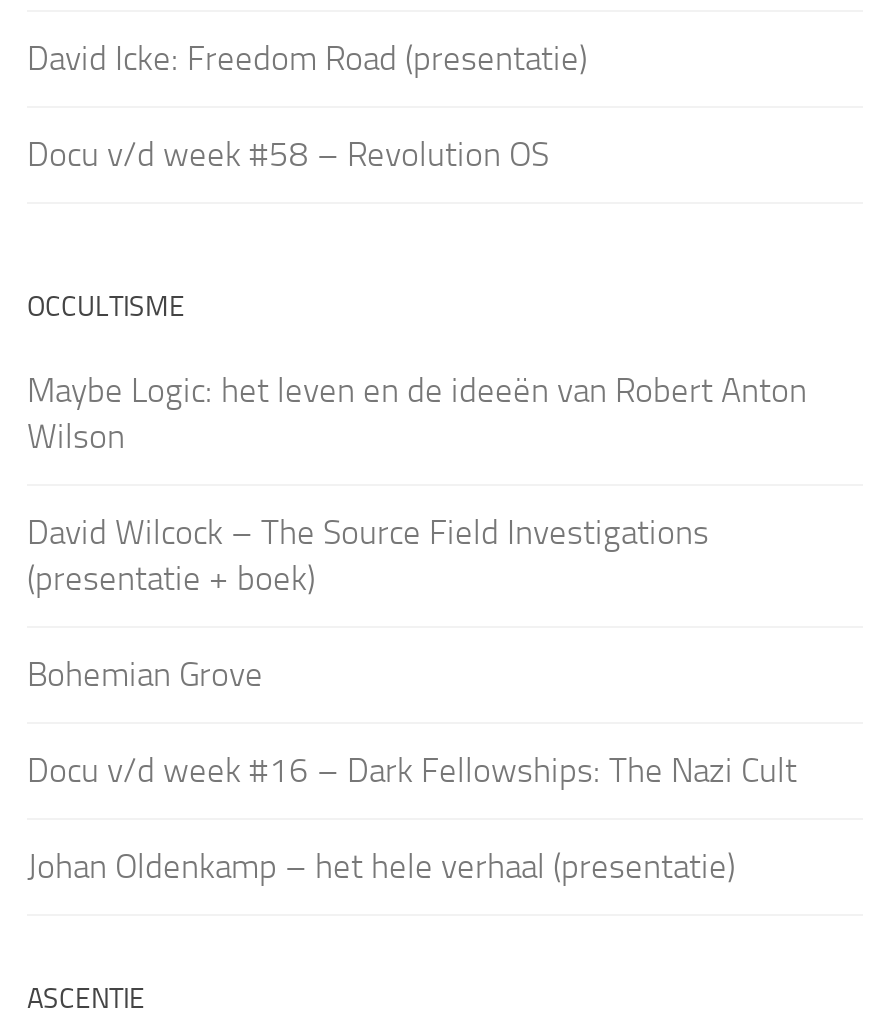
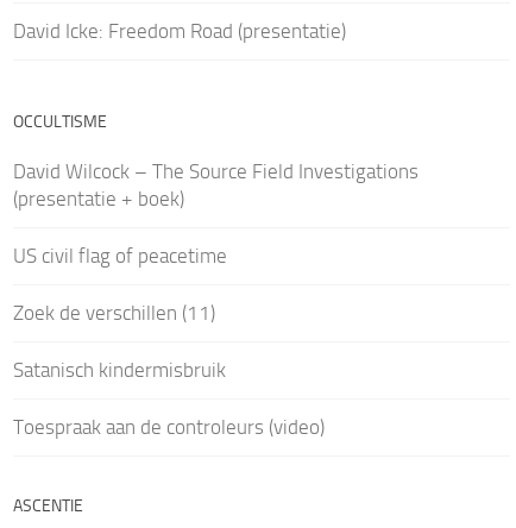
- Docu v/d week #58 – Revolution OS

- Maybe Logic: het leven en de ideeën van Robert Anton
- Wilson

moved up: David Wilcock – The Source Field Investigations | (presentatie + boek)

- Bohemian Grove
- Docu v/d week #16 – Dark Fellowships: The Nazi Cult
- Johan Oldenkamp – het hele verhaal (presentatie)
+ US civil flag of peacetime
+ Zoek de verschillen (11)
+ Satanisch kindermisbruik
+ Toespraak aan de controleurs (video)
